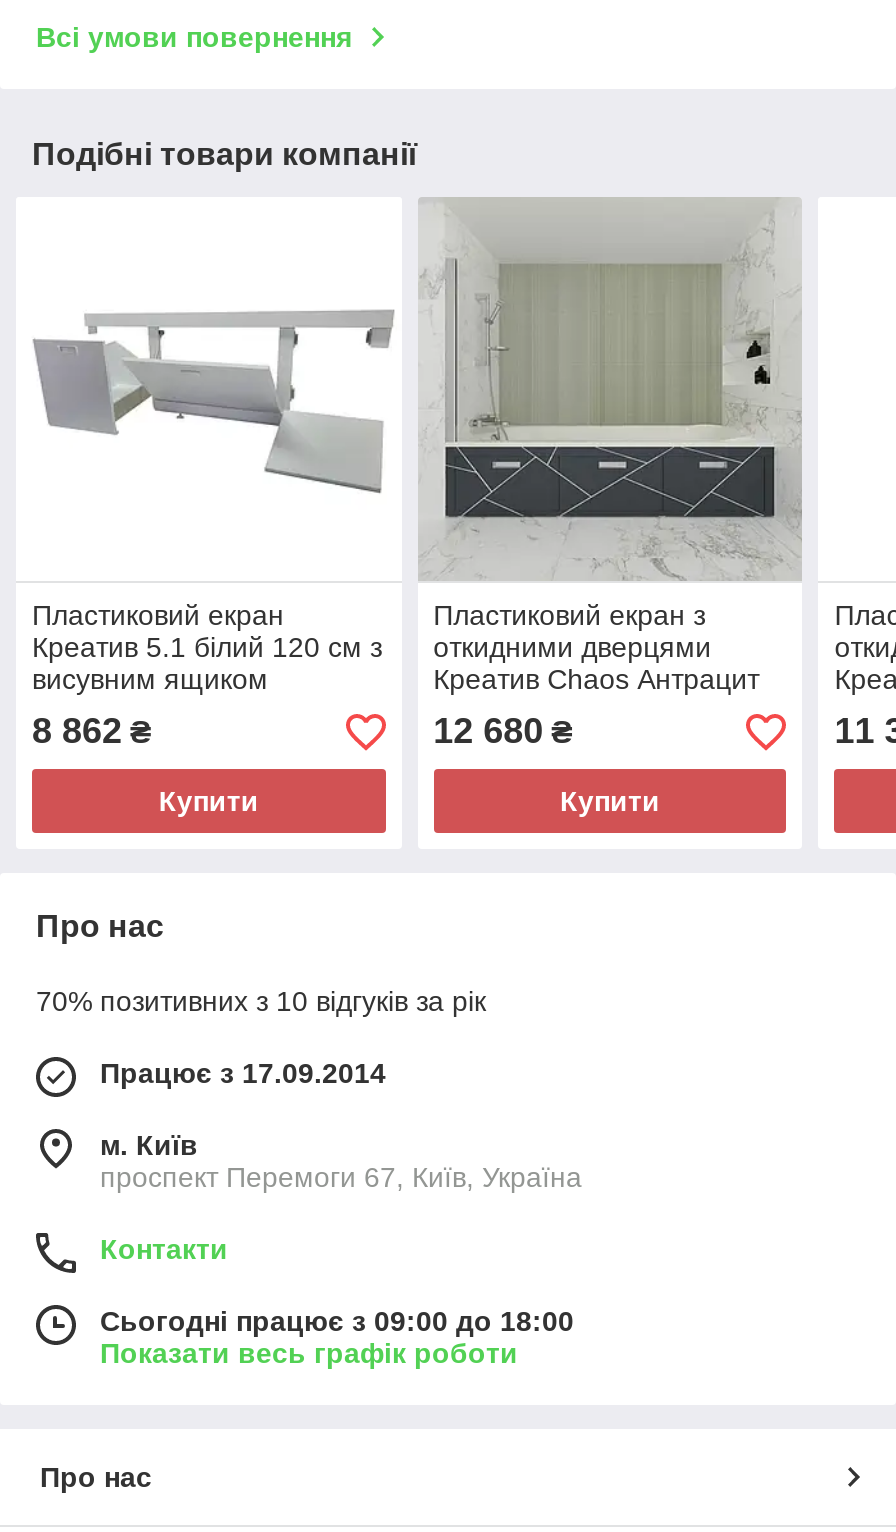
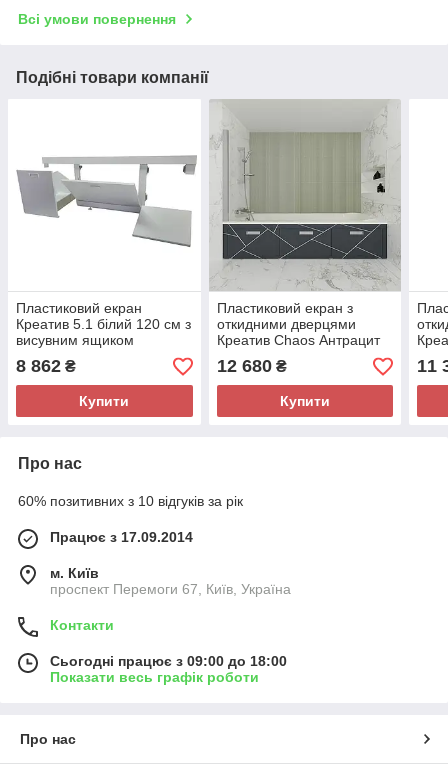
- 70% позитивних з 10 відгуків за рік
+ 60% позитивних з 10 відгуків за рік
